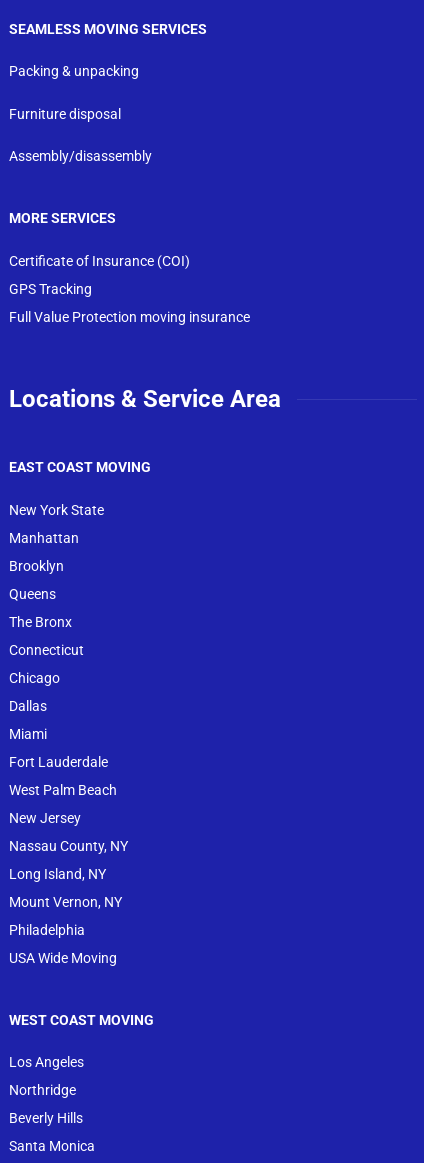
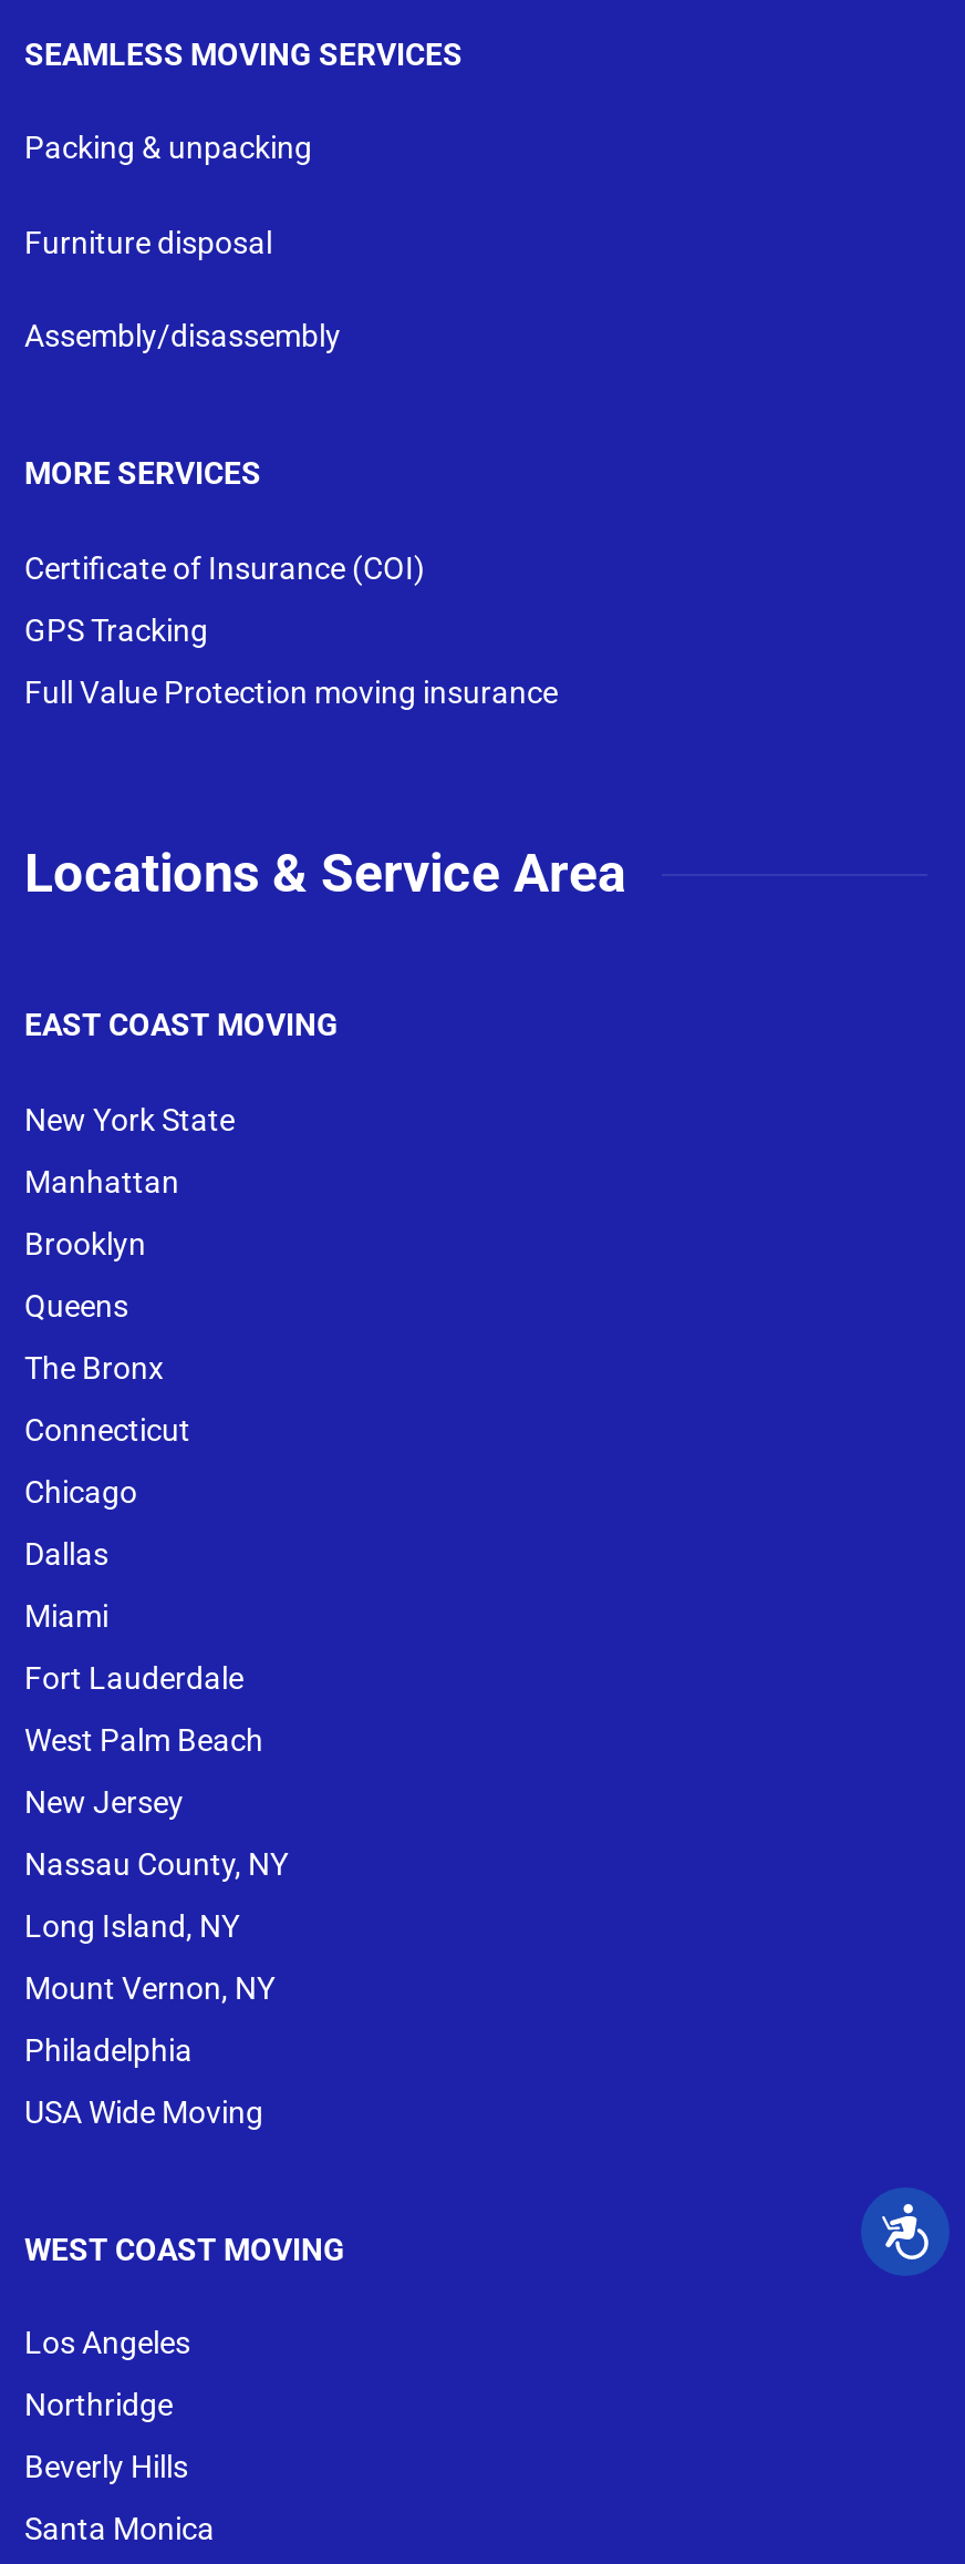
+ [image]
